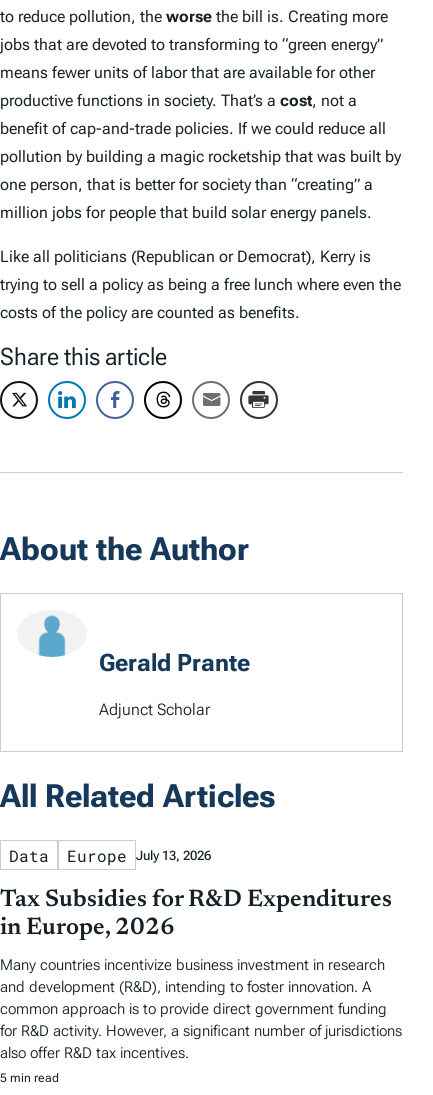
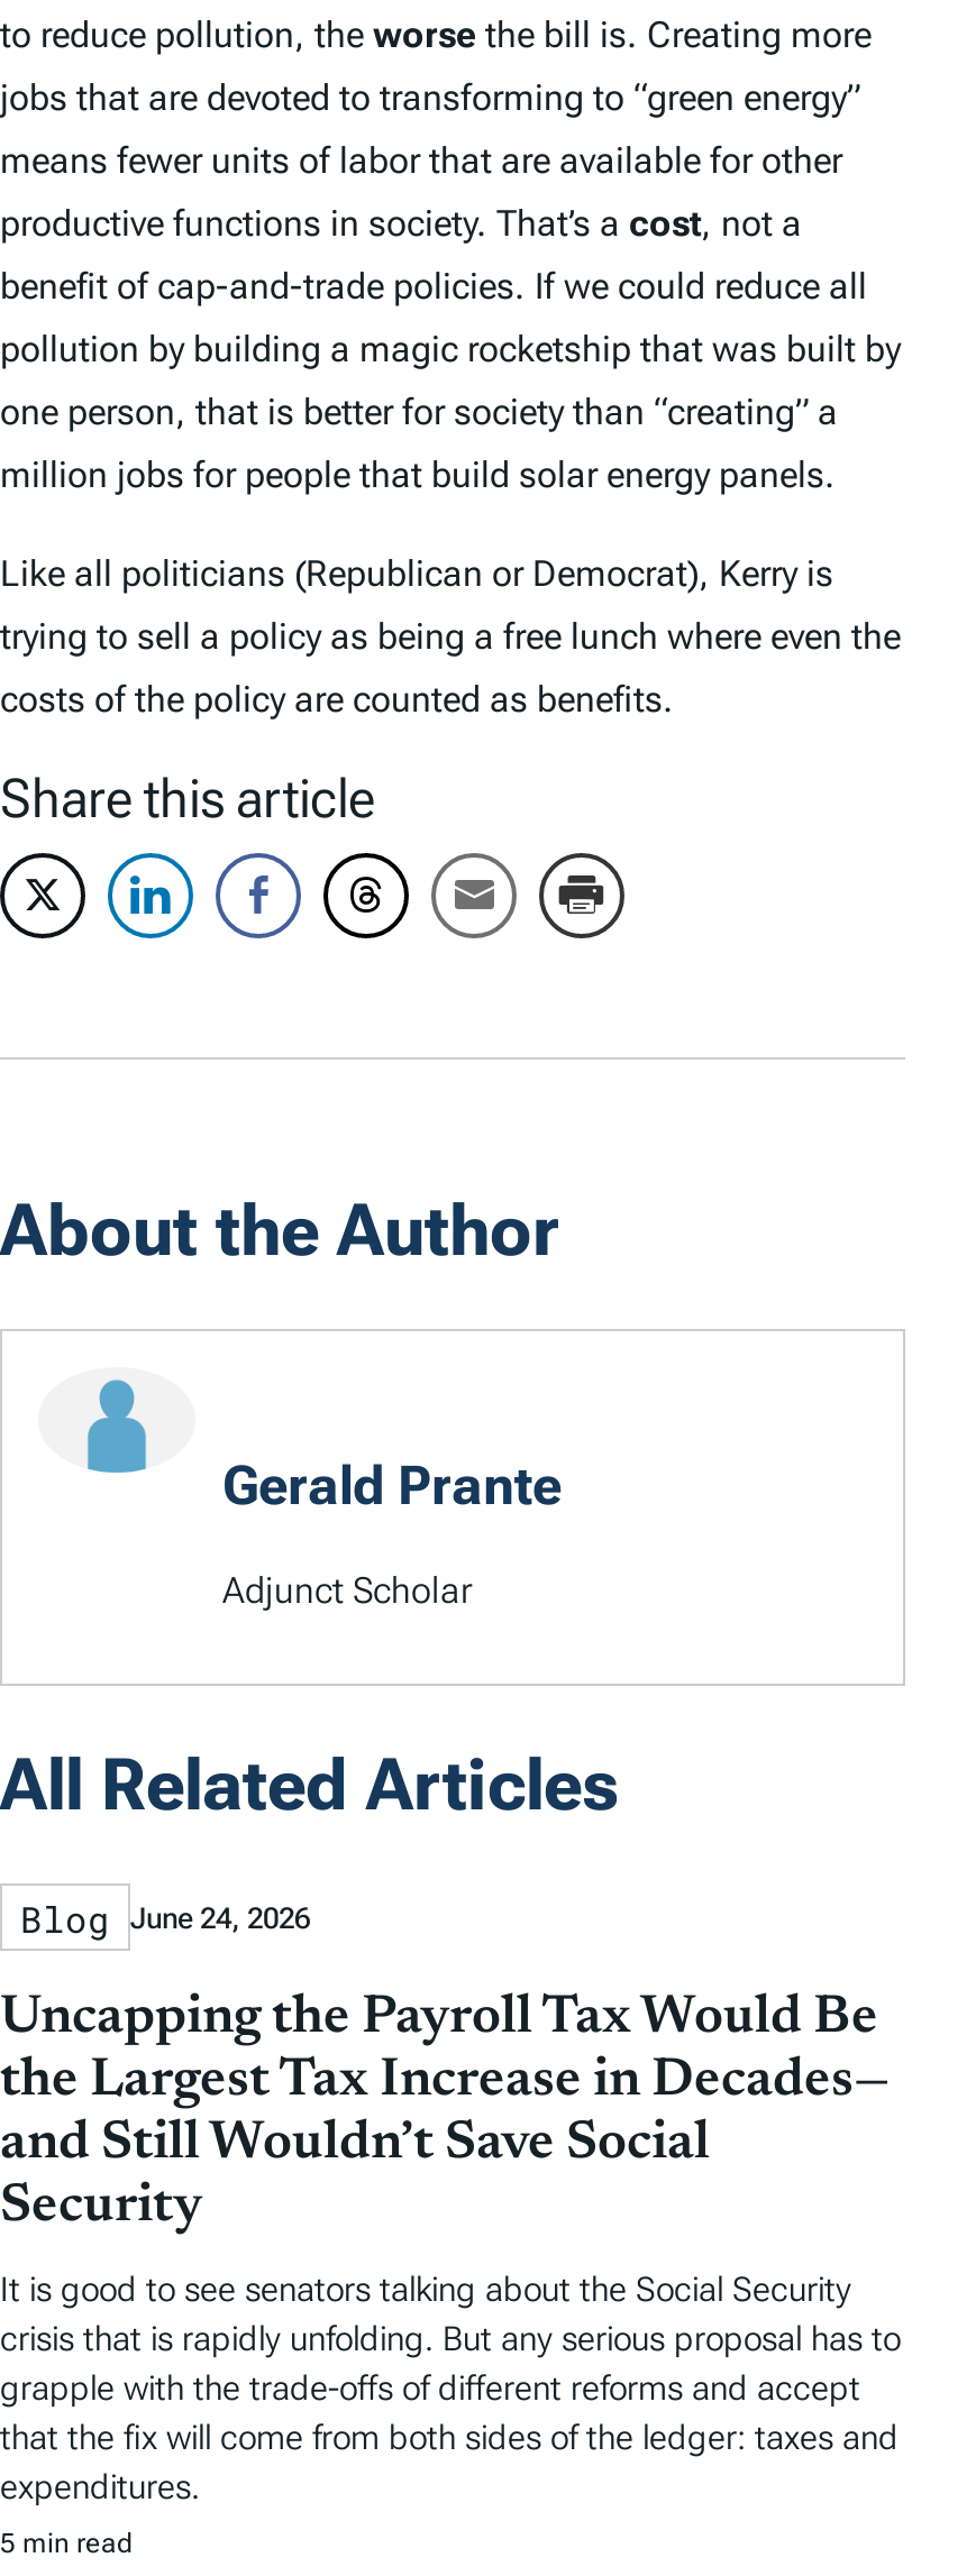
- Data
- Europe July 13, 2026
+ Blog June 24, 2026

- Tax Subsidies for R&D Expenditures
- in Europe, 2026
+ Uncapping the Payroll Tax Would Be
+ the Largest Tax Increase in Decades—
+ and Still Wouldn’t Save Social
+ Security

- Many countries incentivize business investment in research
- and development (R&D), intending to foster innovation. A
- common approach is to provide direct government funding
- for R&D activity. However, a significant number of jurisdictions
- also offer R&D tax incentives.
+ It is good to see senators talking about the Social Security
+ crisis that is rapidly unfolding. But any serious proposal has to
+ grapple with the trade-offs of different reforms and accept
+ that the fix will come from both sides of the ledger: taxes and
+ expenditures.
